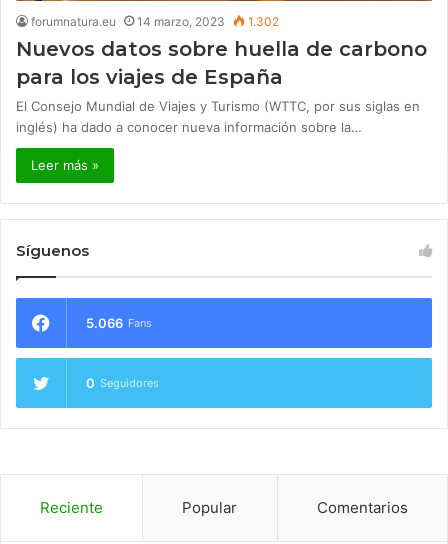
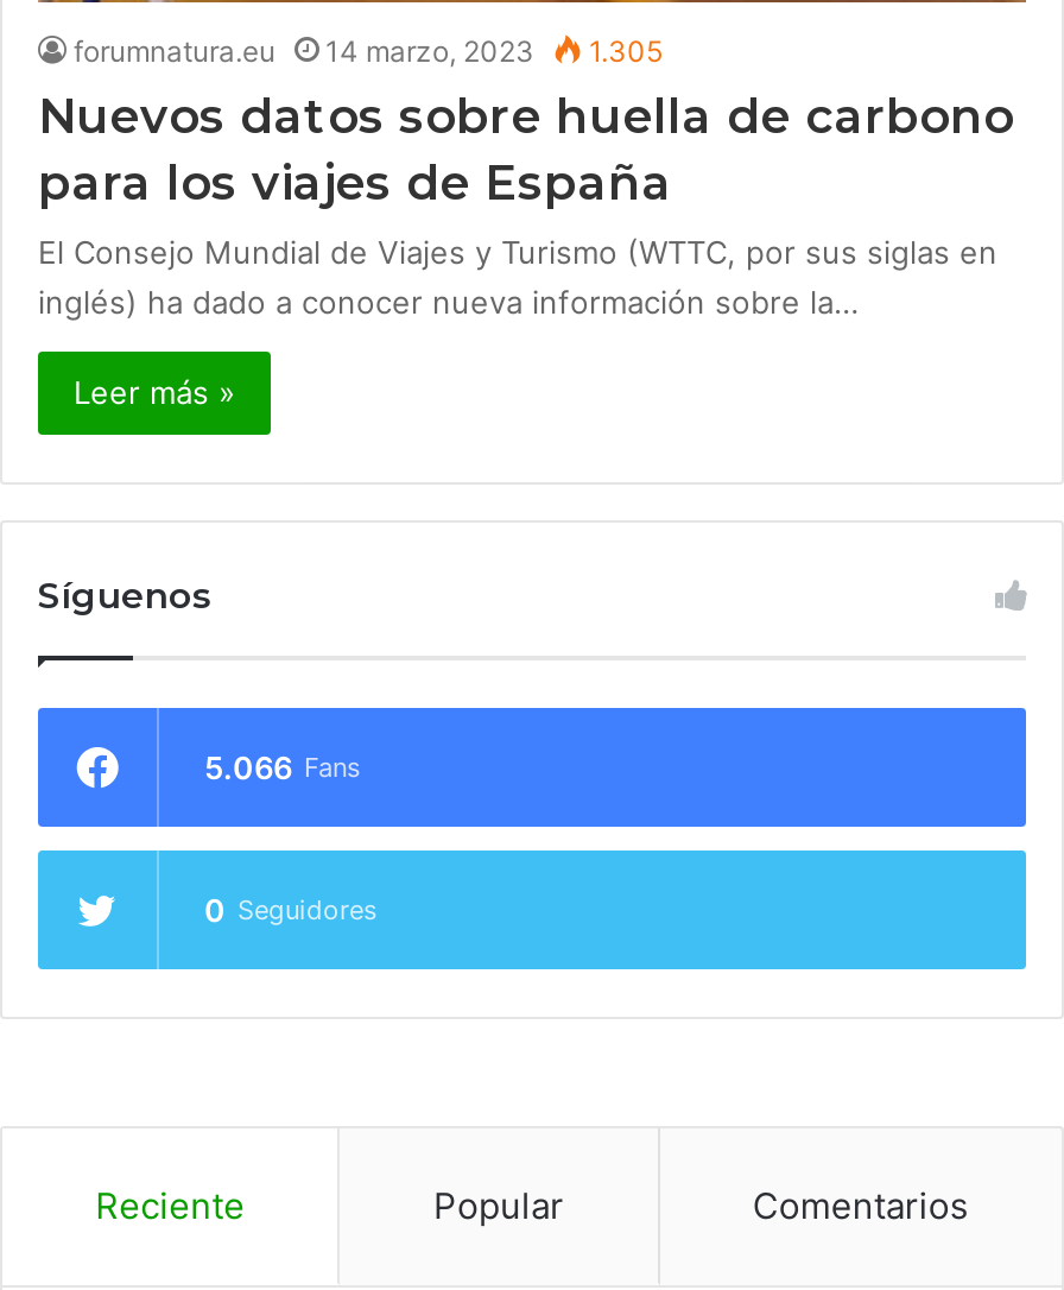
- forumnatura.eu 14 marzo, 2023 1.302
+ forumnatura.eu 14 marzo, 2023 1.305
